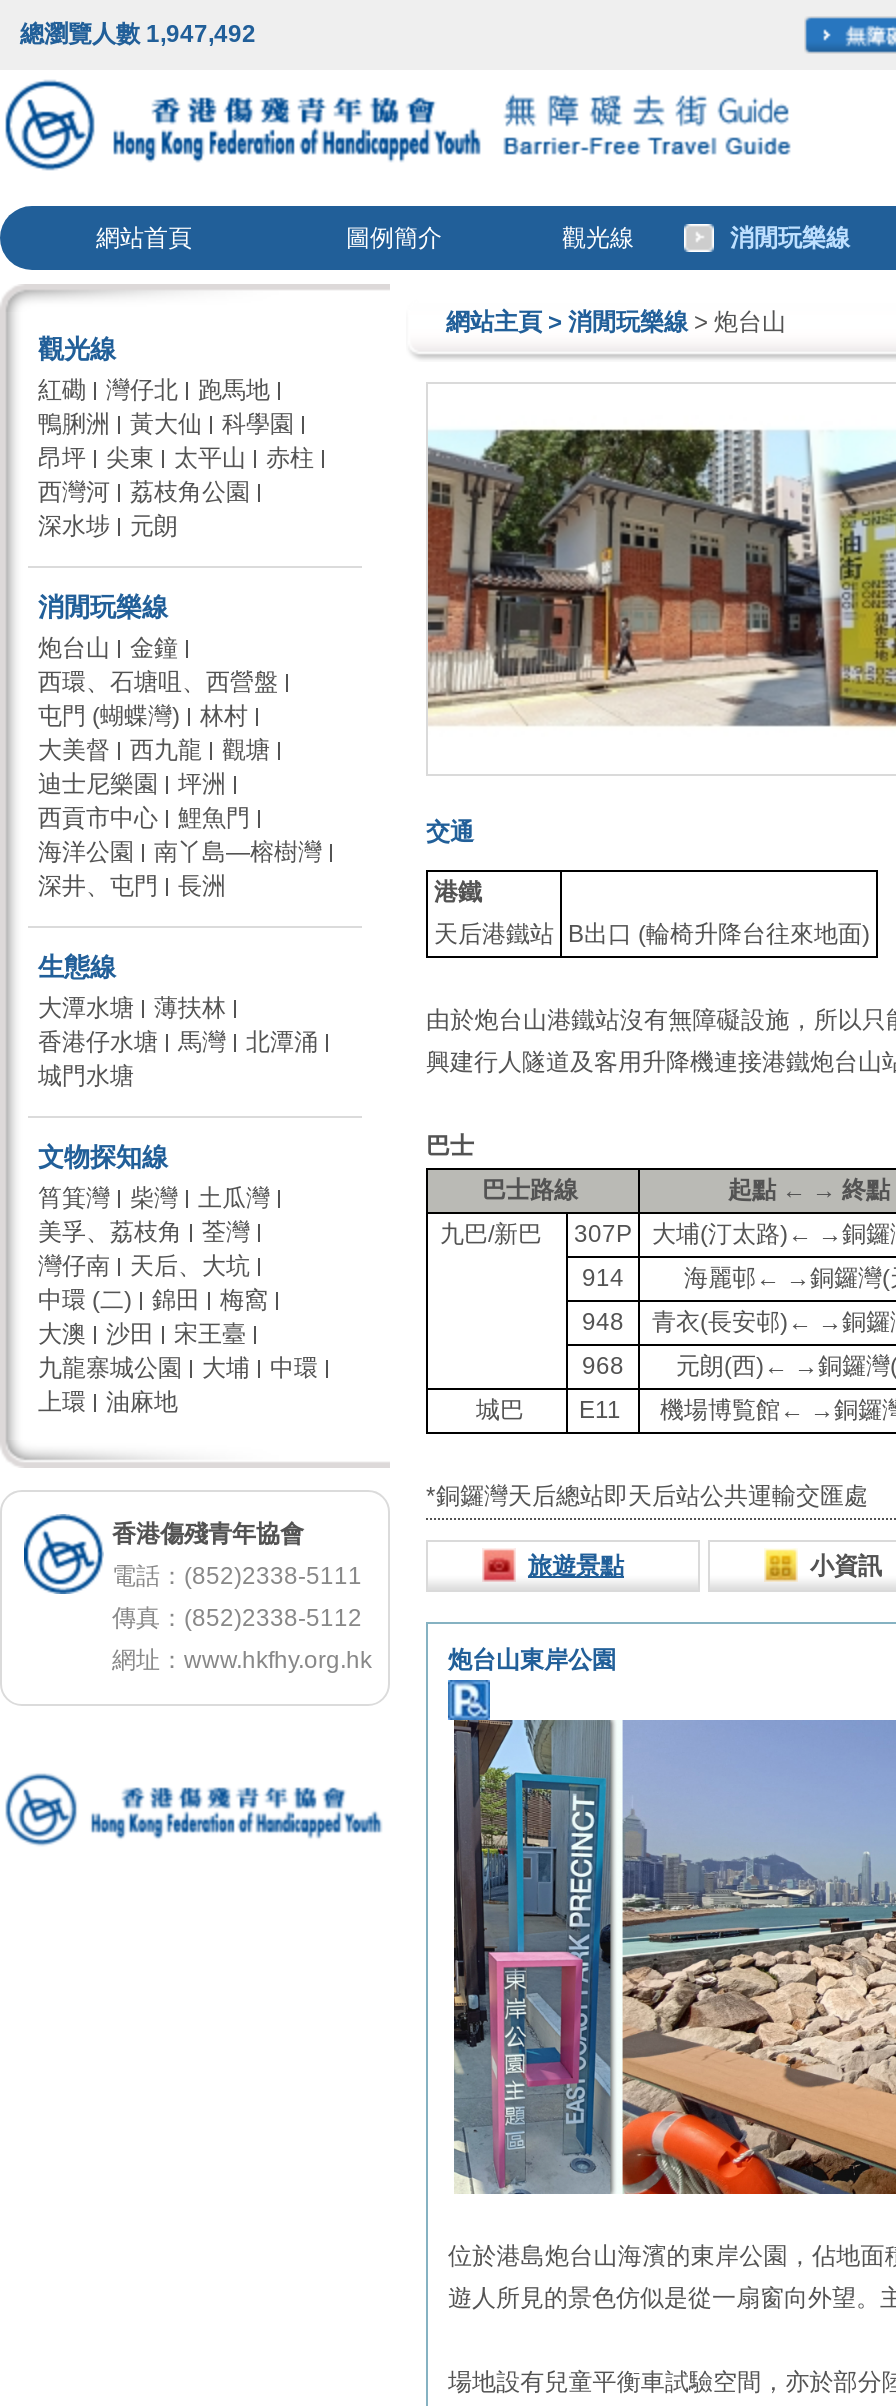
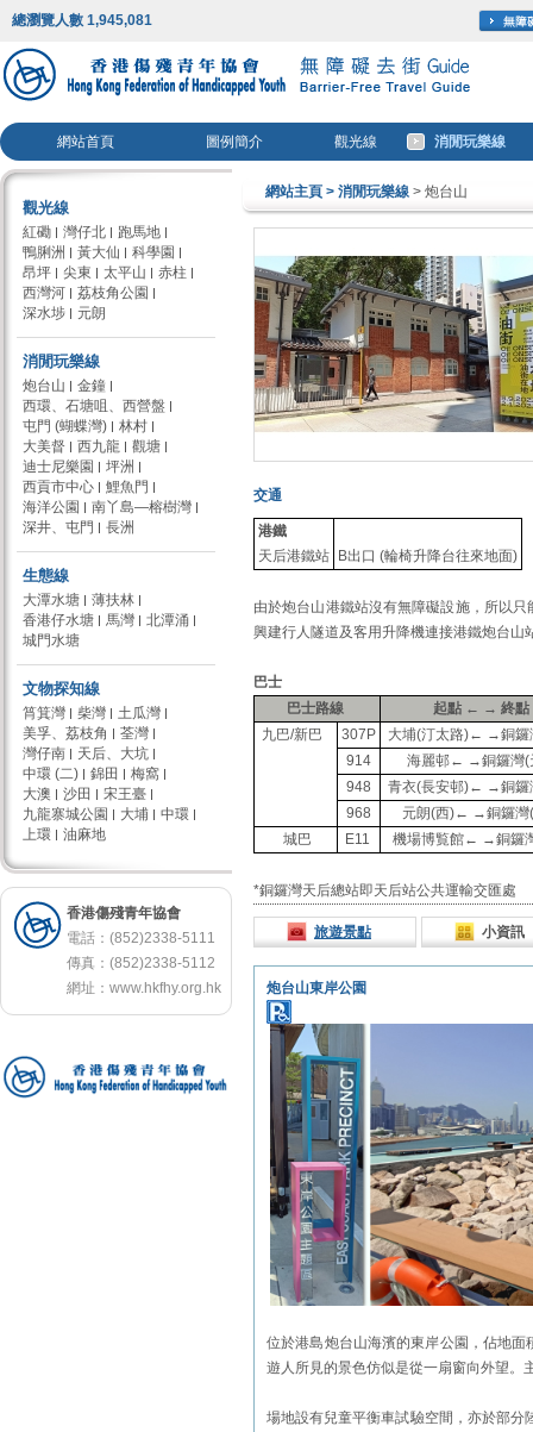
- 總瀏覽人數 1,947,492
+ 總瀏覽人數 1,945,081
